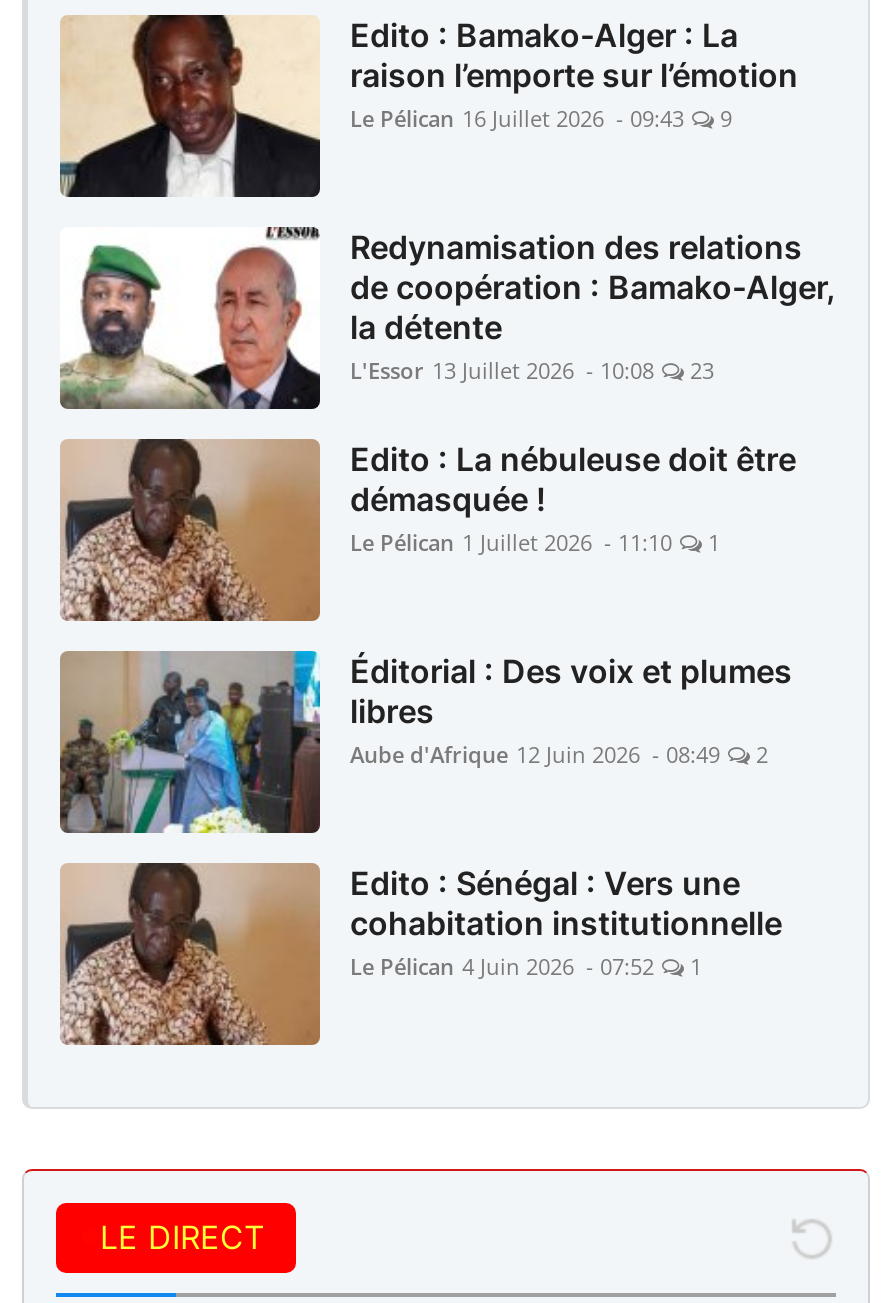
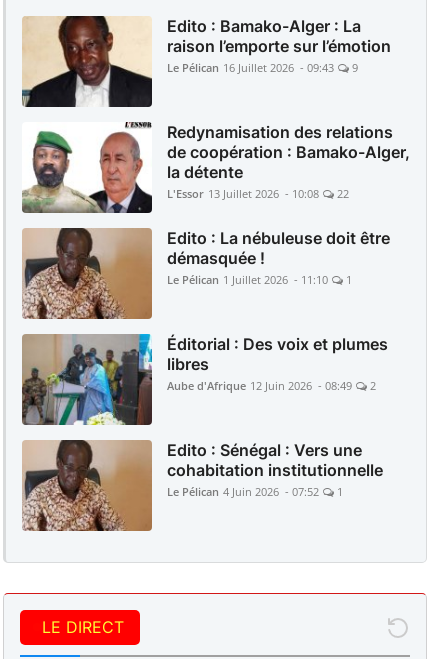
- L'Essor 13 Juillet 2026 - 10:08 23
+ L'Essor 13 Juillet 2026 - 10:08 22
